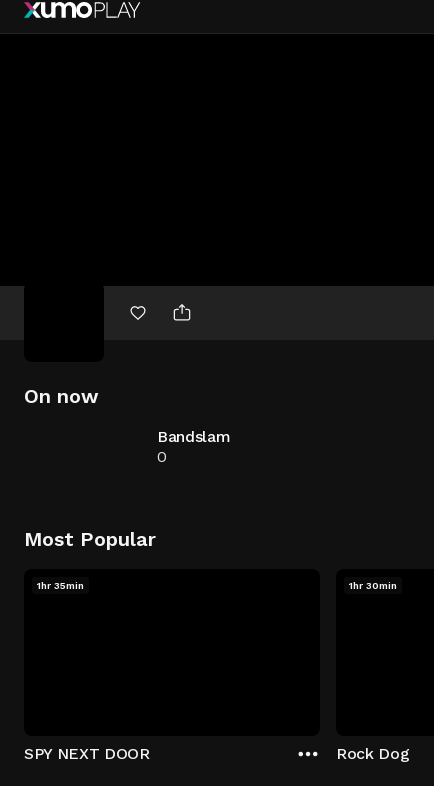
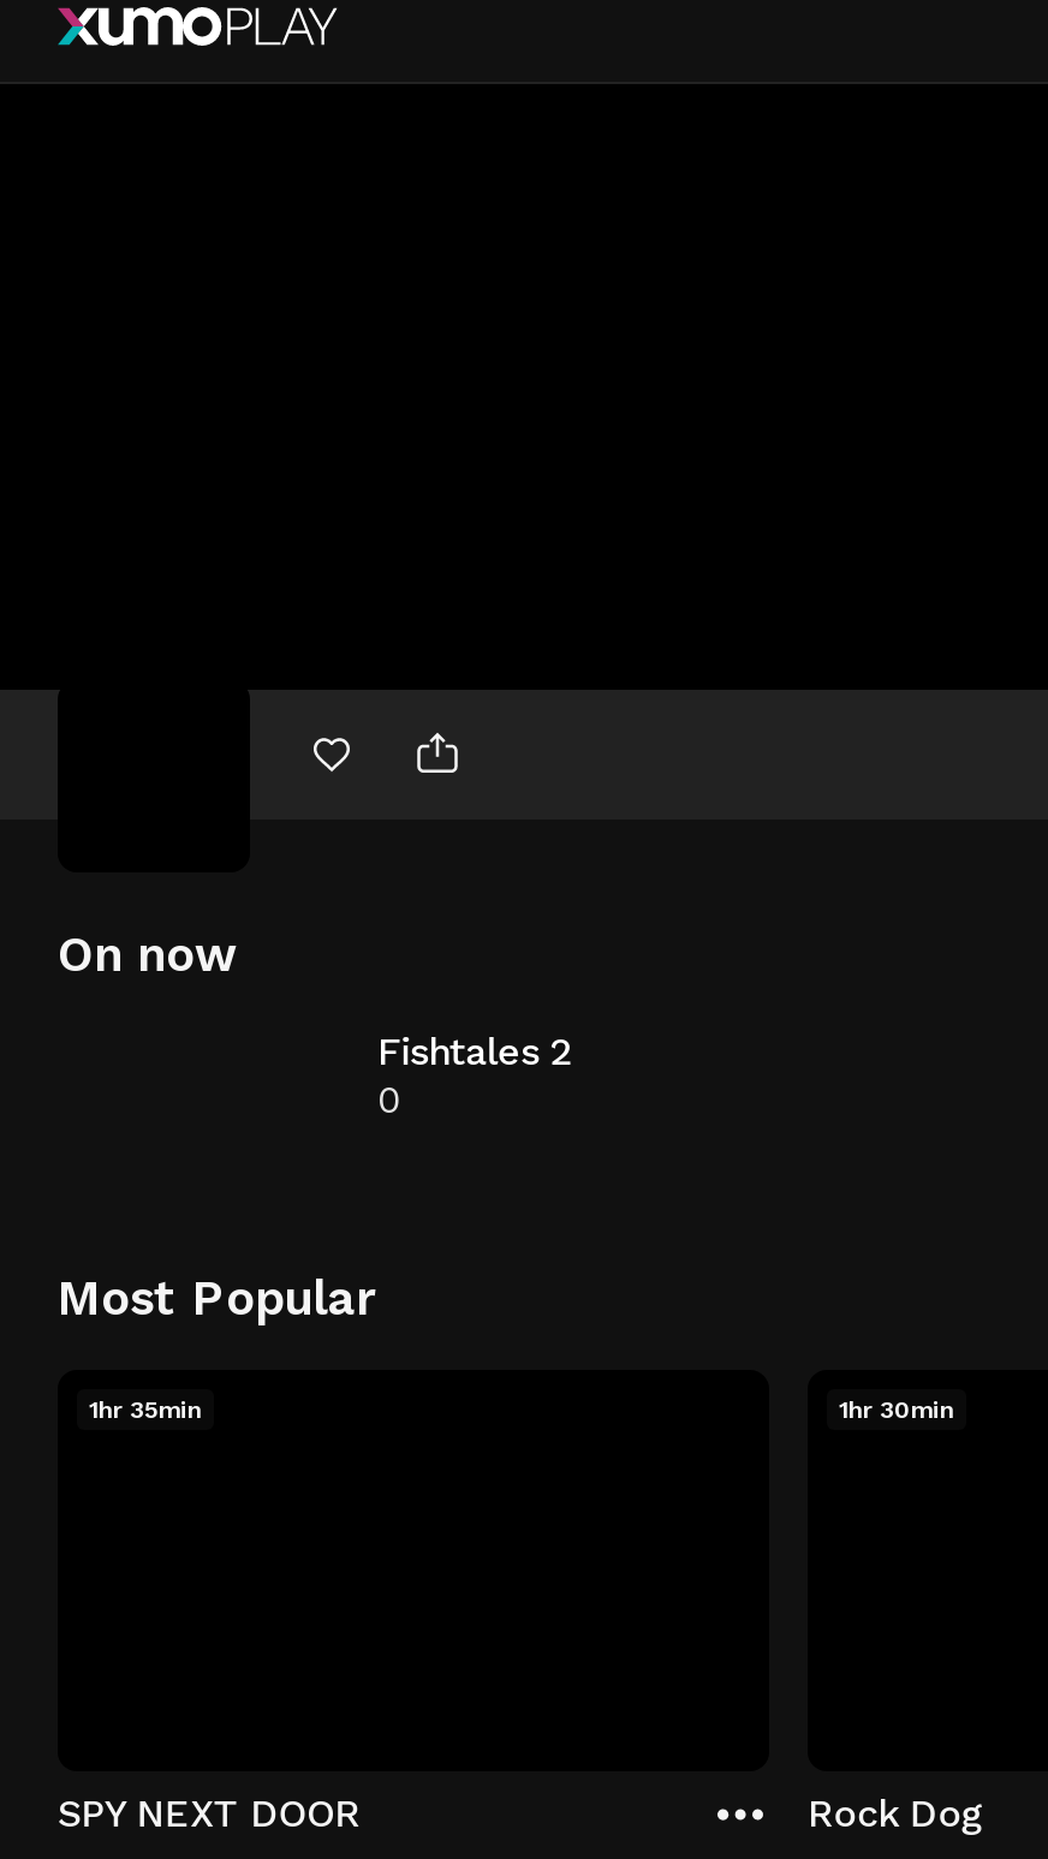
- Bandslam
+ Fishtales 2
